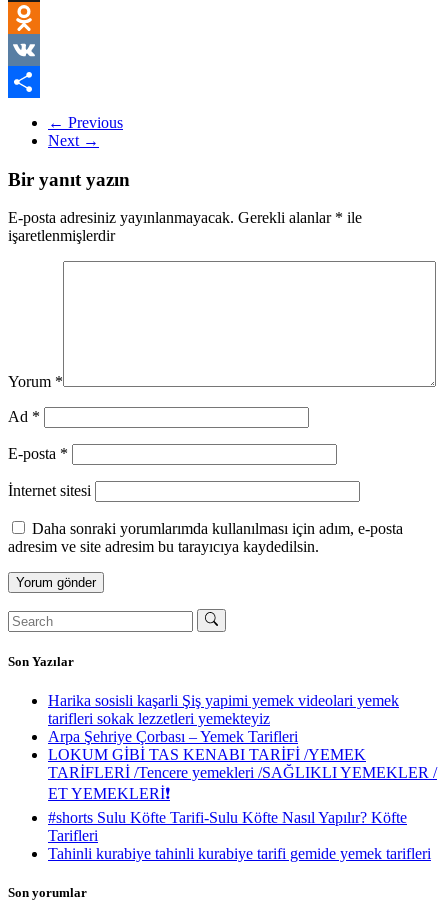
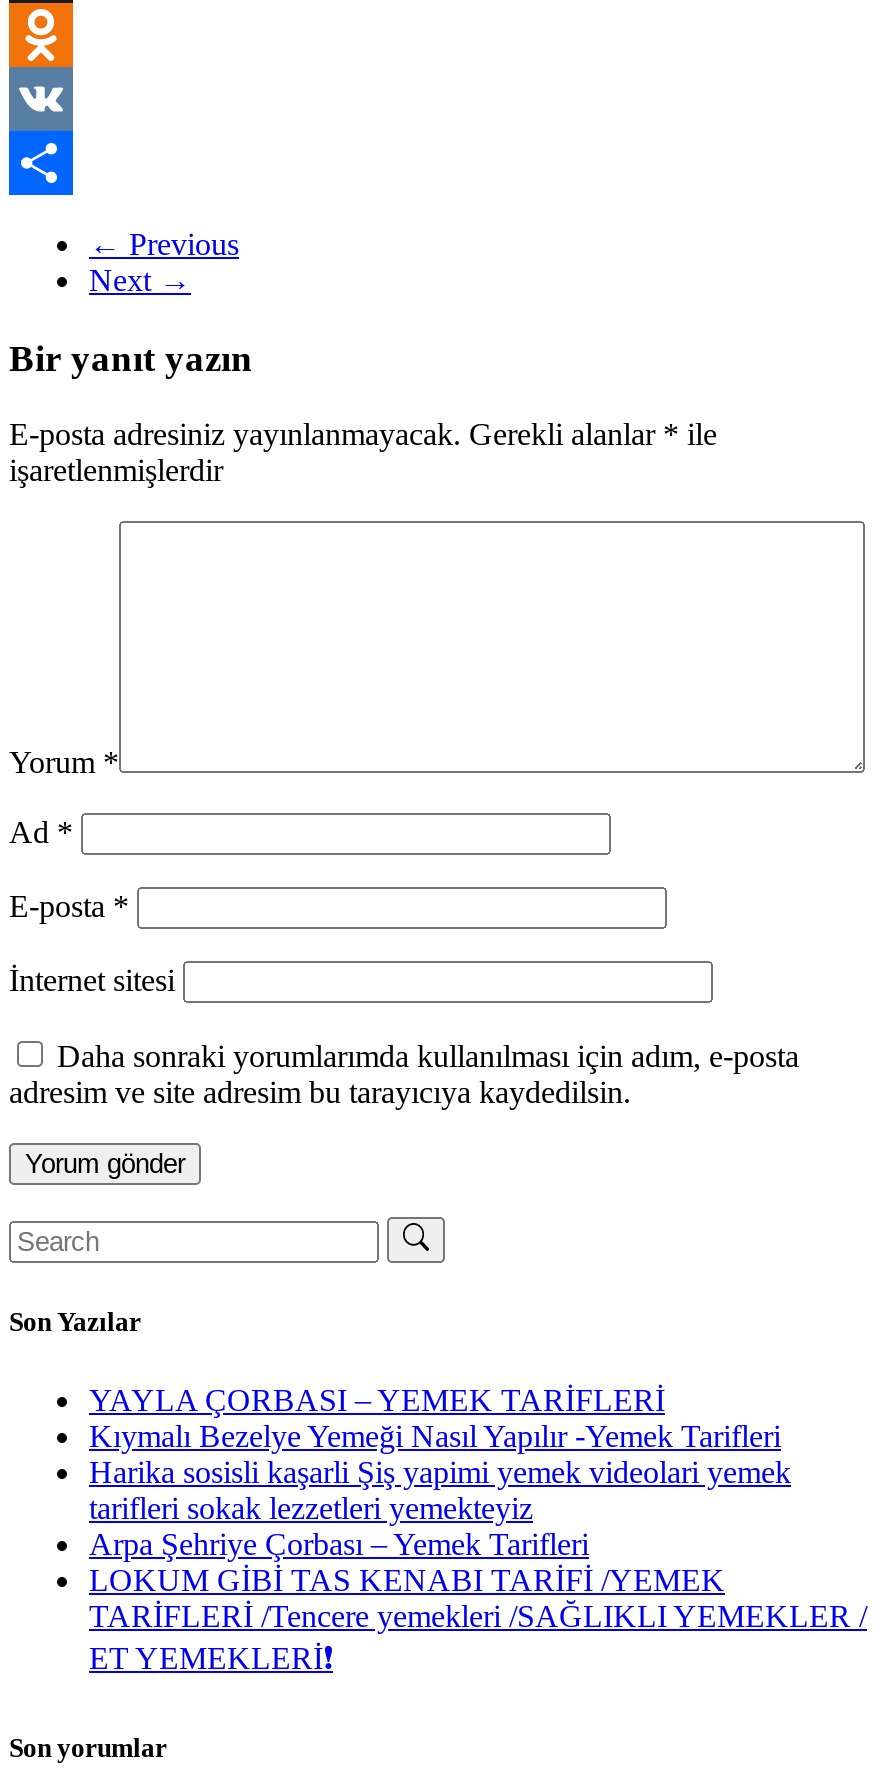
+ YAYLA ÇORBASI – YEMEK TARİFLERİ
+ Kıymalı Bezelye Yemeği Nasıl Yapılır -Yemek Tarifleri

moved down: Harika sosisli kaşarli Şiş yapimi yemek videolari yemek | tarifleri sokak lezzetleri yemekteyiz | Arpa Şehriye Çorbası – Yemek Tarifleri | LOKUM GİBİ TAS KENABI TARİFİ /YEMEK | TARİFLERİ /Tencere yemekleri /SAĞLIKLI YEMEKLER /

- #shorts Sulu Köfte Tarifi-Sulu Köfte Nasıl Yapılır? Köfte
- Tarifleri
- Tahinli kurabiye tahinli kurabiye tarifi gemide yemek tarifleri
